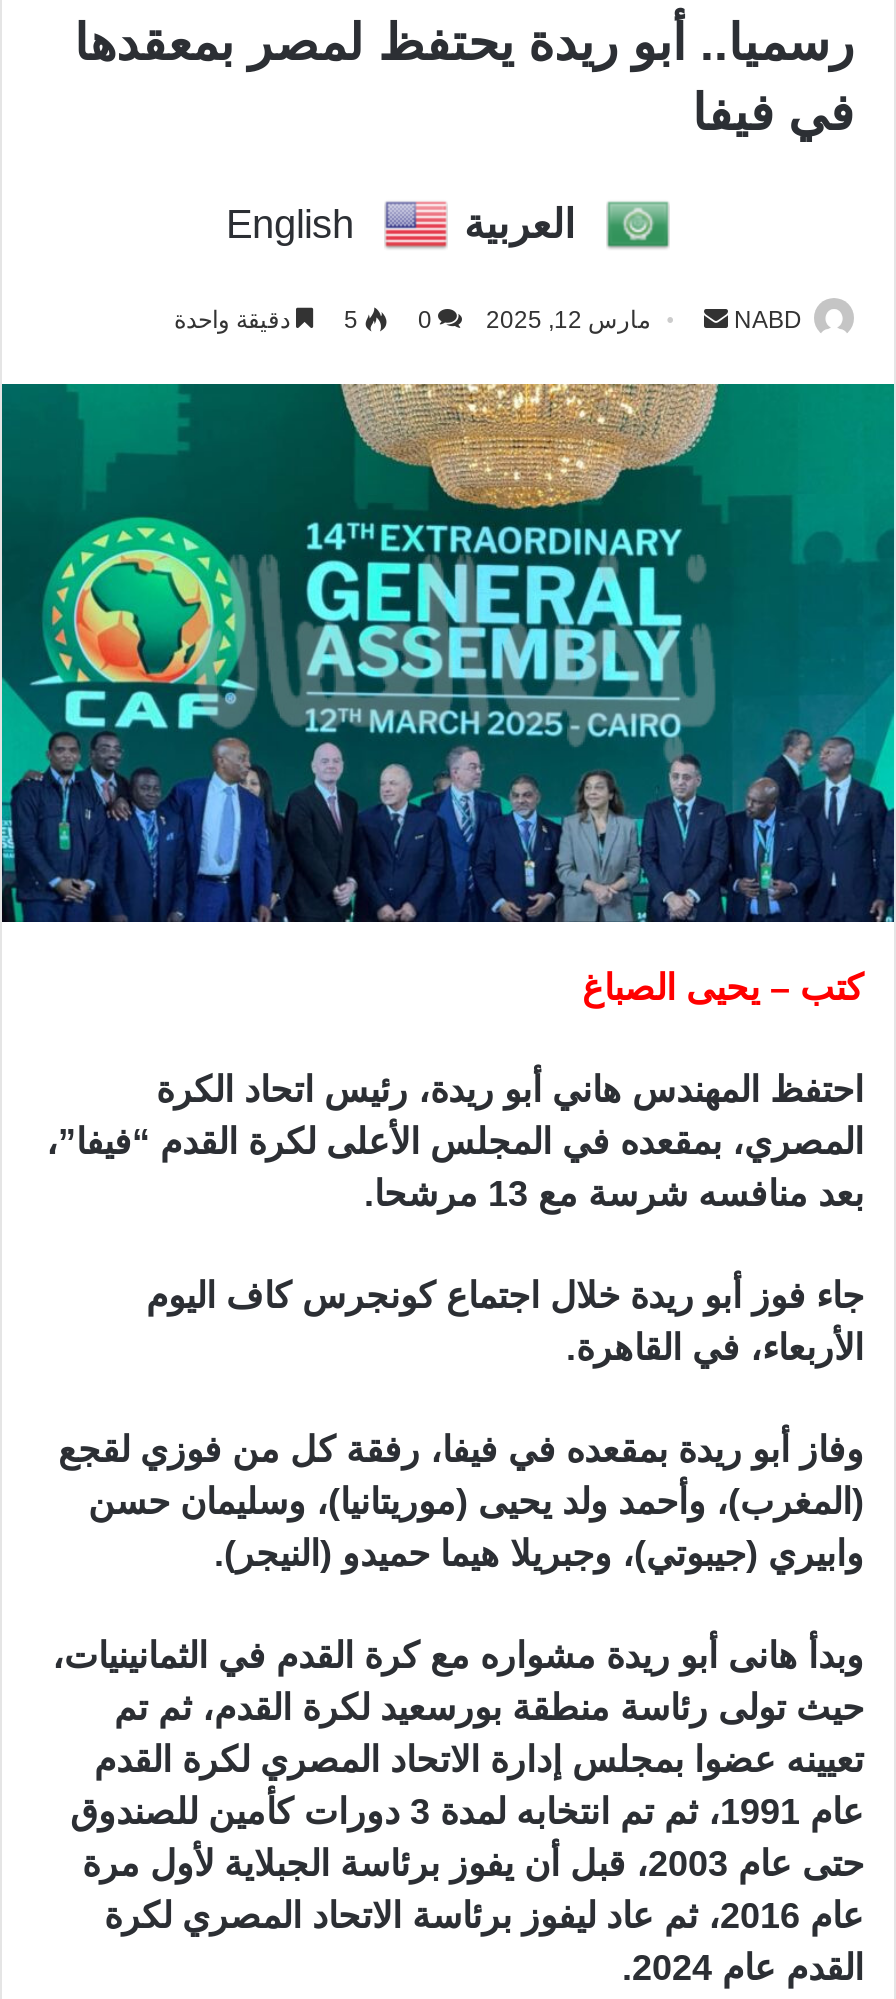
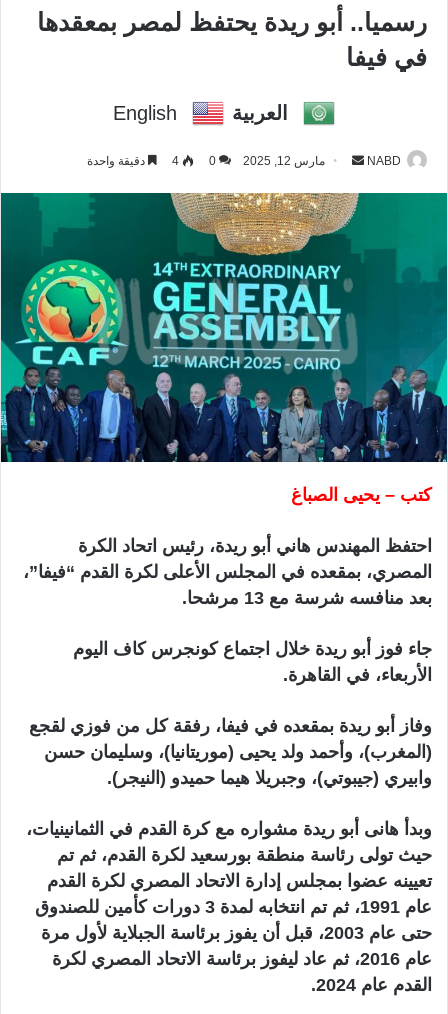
- 5 دقيقة واحدة
+ 4 دقيقة واحدة
